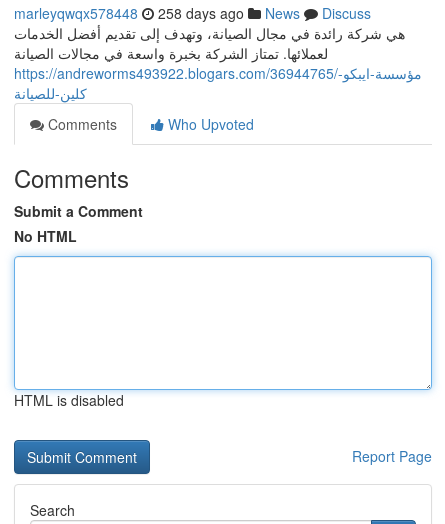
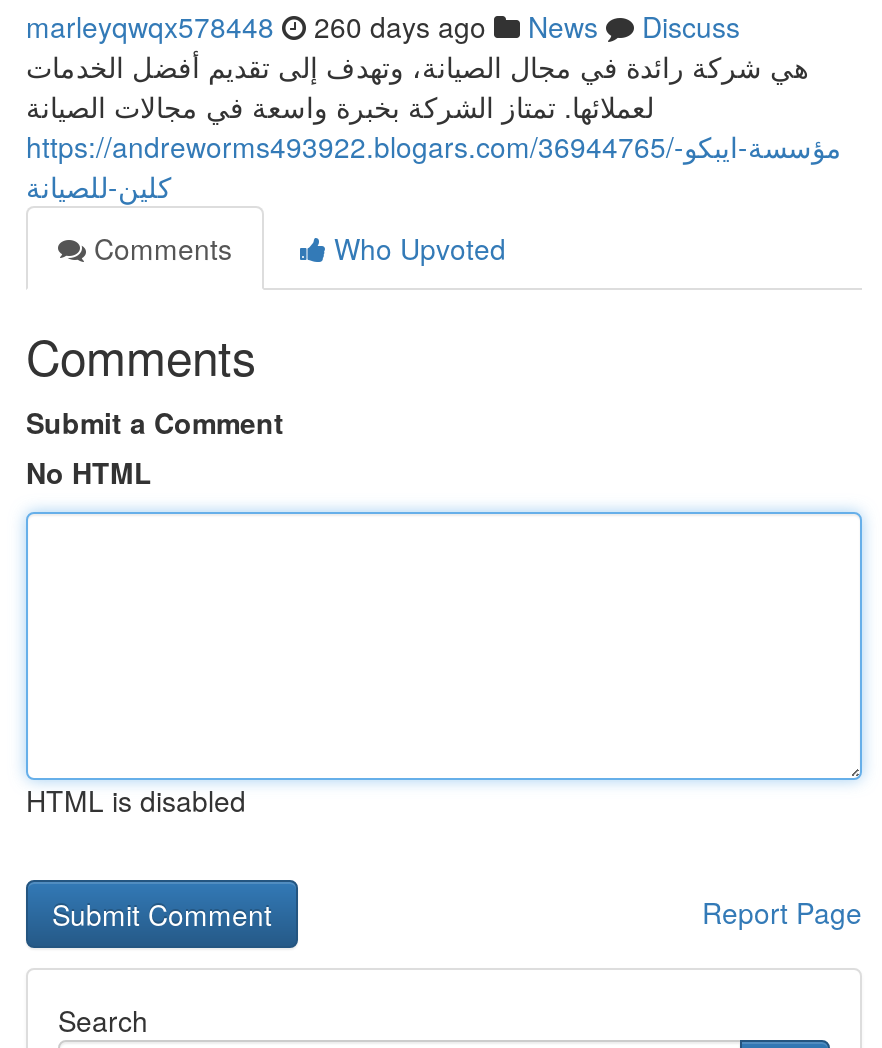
- marleyqwqx578448 258 days ago News Discuss
+ marleyqwqx578448 260 days ago News Discuss
